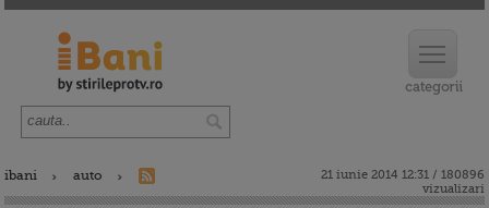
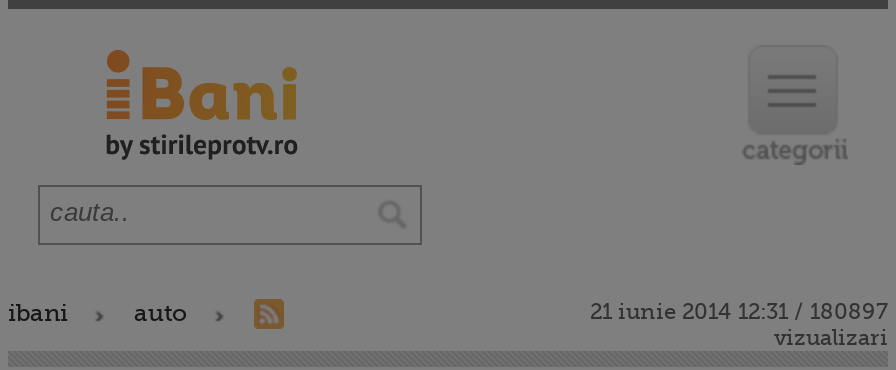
- 21 iunie 2014 12:31 / 180896
+ 21 iunie 2014 12:31 / 180897
